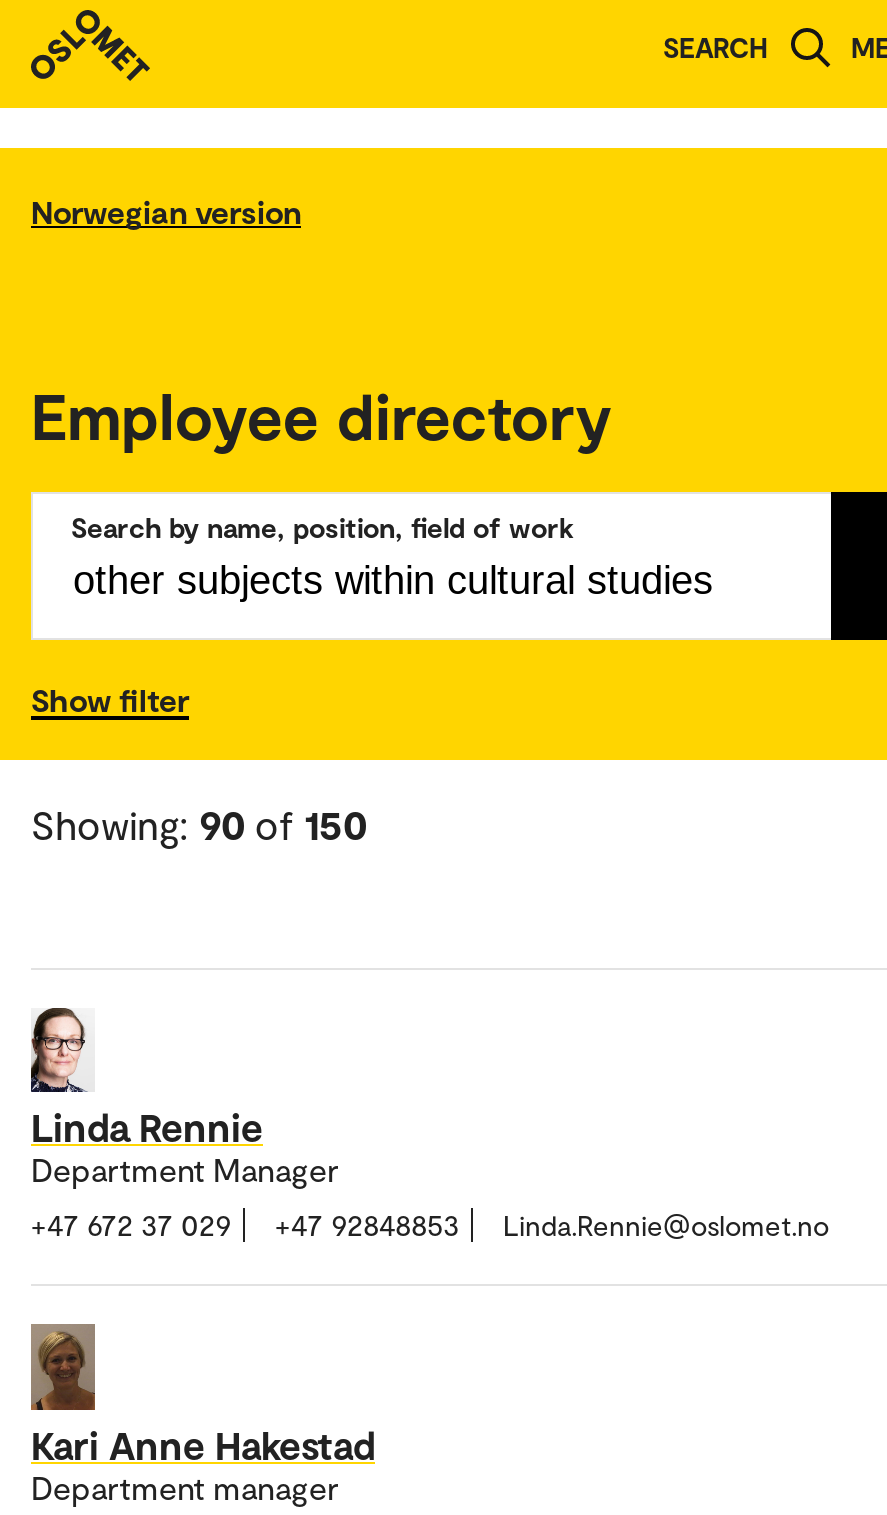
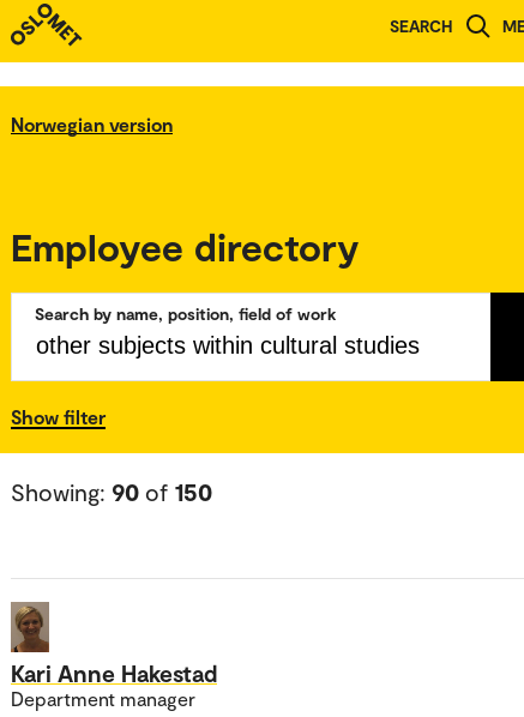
- [image]
- Linda Rennie
- Department Manager
- +47 672 37 029
- +47 92848853
- Linda.Rennie@oslomet.no
